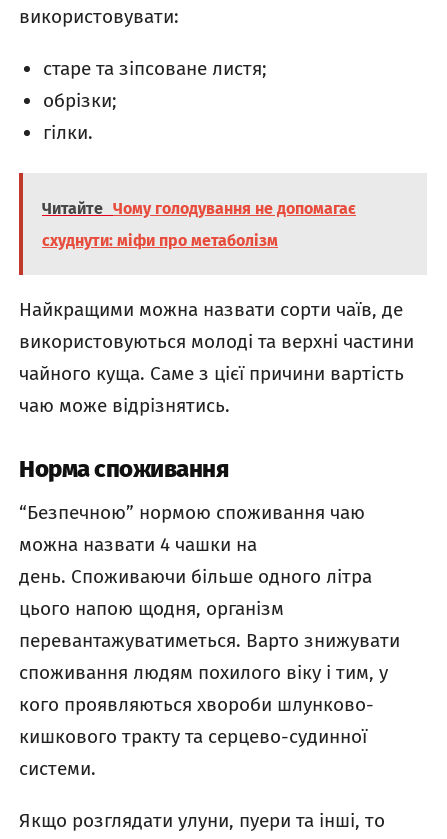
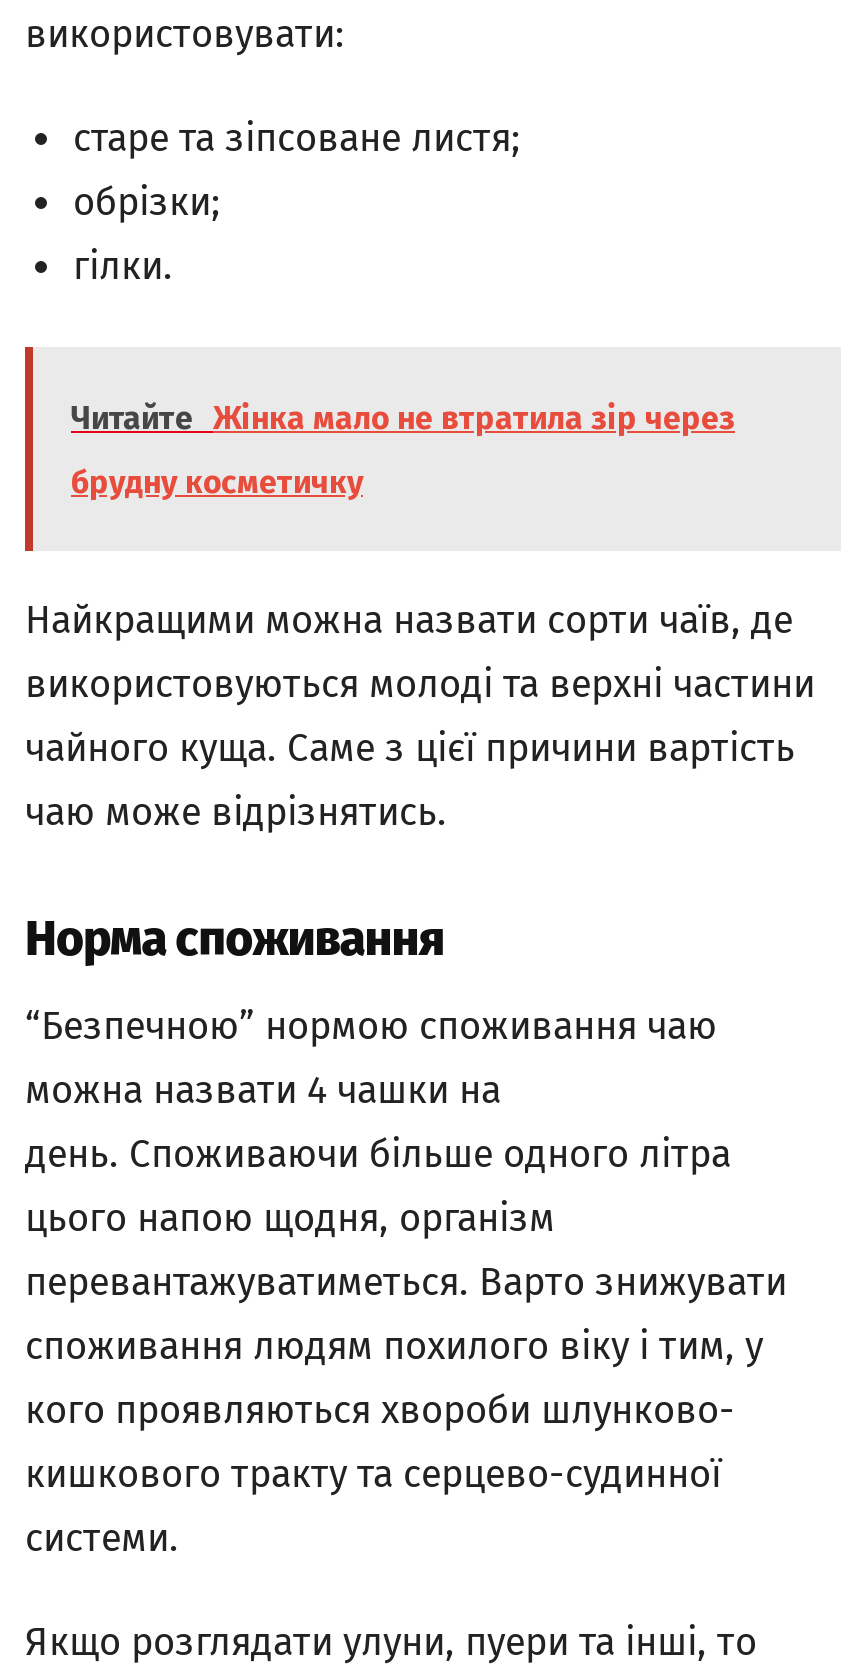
- Читайте Чому голодування не допомагає
+ Читайте Жінка мало не втратила зір через

- схуднути: міфи про метаболізм
+ брудну косметичку
